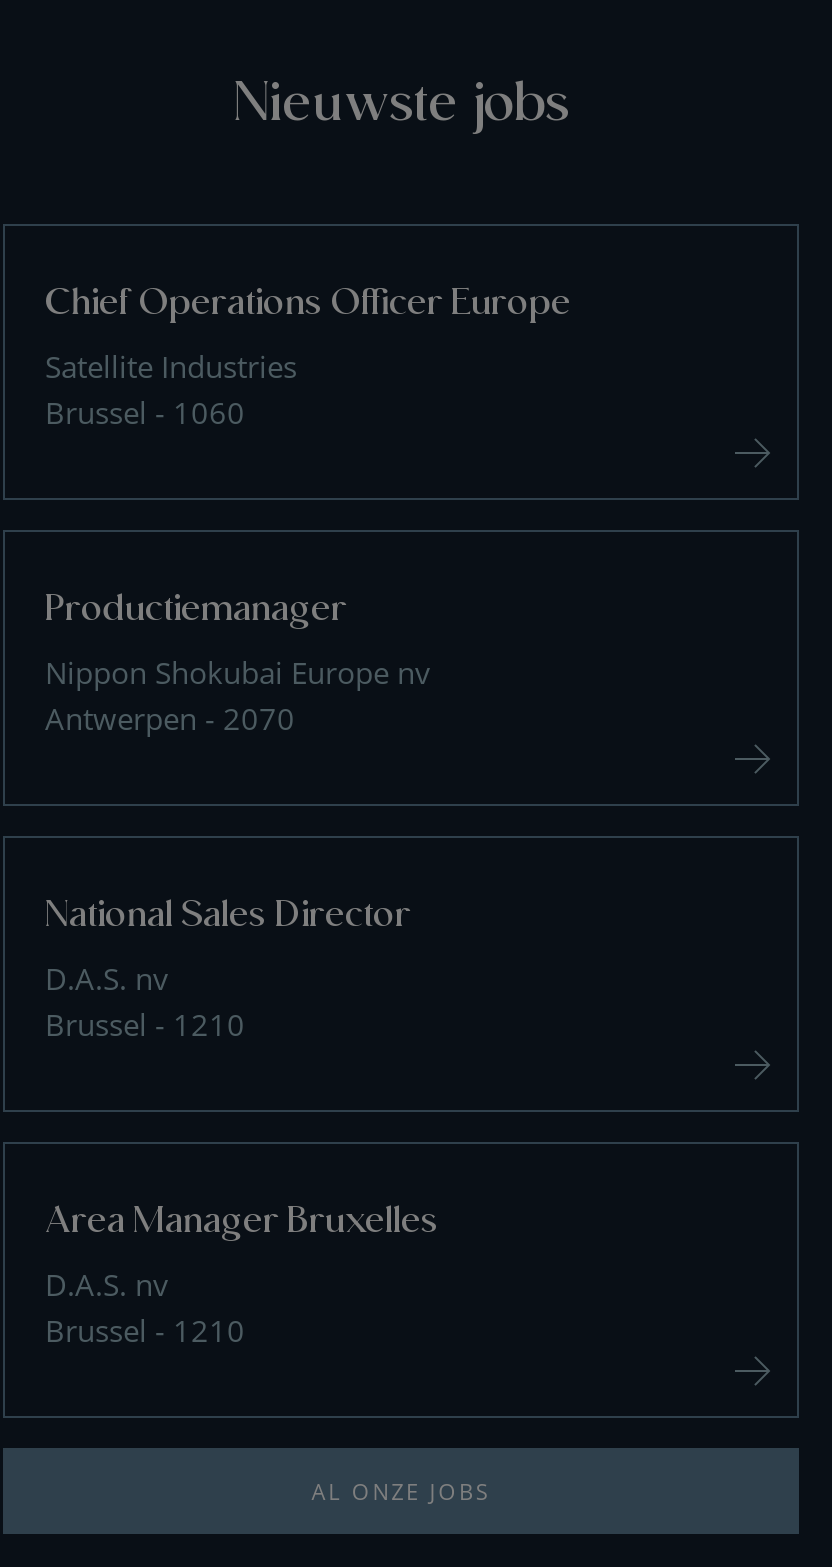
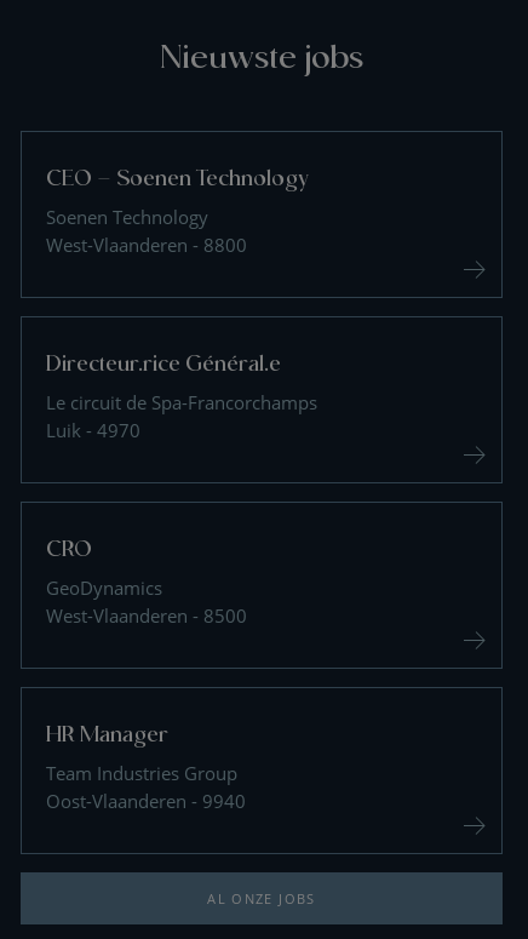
- Chief Operations Officer Europe
+ CEO – Soenen Technology

- Satellite Industries
- Brussel - 1060
+ Soenen Technology
+ West-Vlaanderen - 8800

- Productiemanager
+ Directeur.rice Général.e

- Nippon Shokubai Europe nv
- Antwerpen - 2070
+ Le circuit de Spa-Francorchamps
+ Luik - 4970

- National Sales Director
+ CRO

- D.A.S. nv
- Brussel - 1210
+ GeoDynamics
+ West-Vlaanderen - 8500

- Area Manager Bruxelles
+ HR Manager

- D.A.S. nv
- Brussel - 1210
+ Team Industries Group
+ Oost-Vlaanderen - 9940
